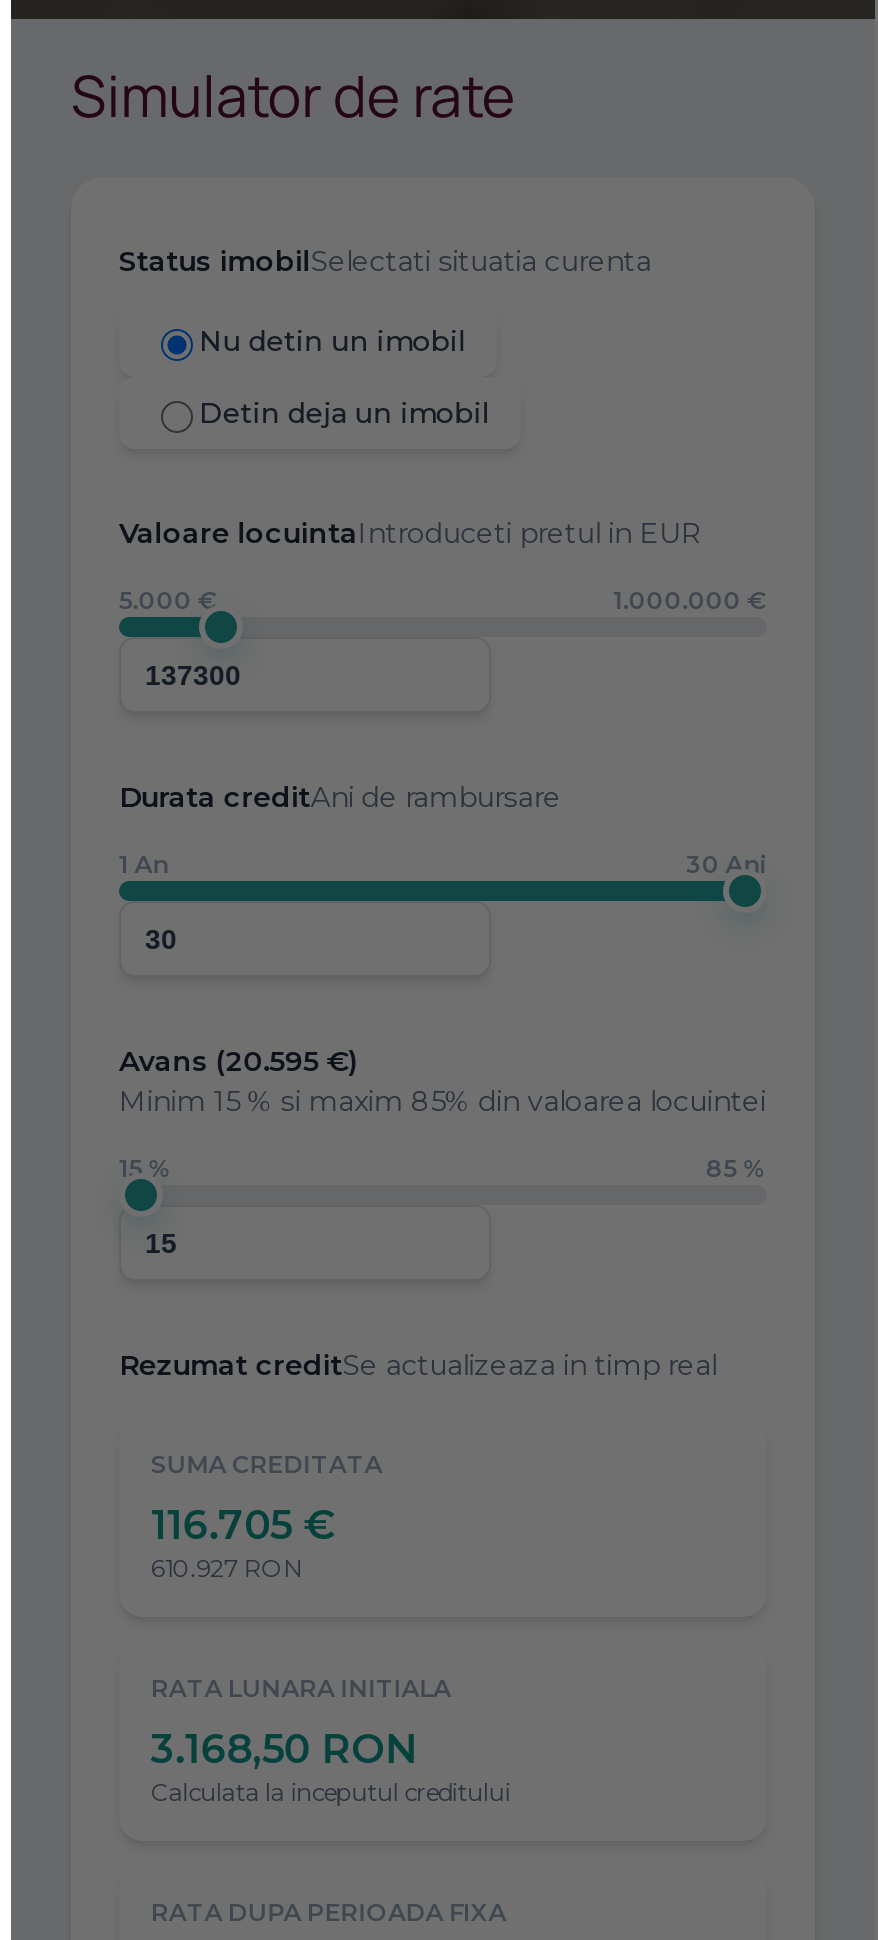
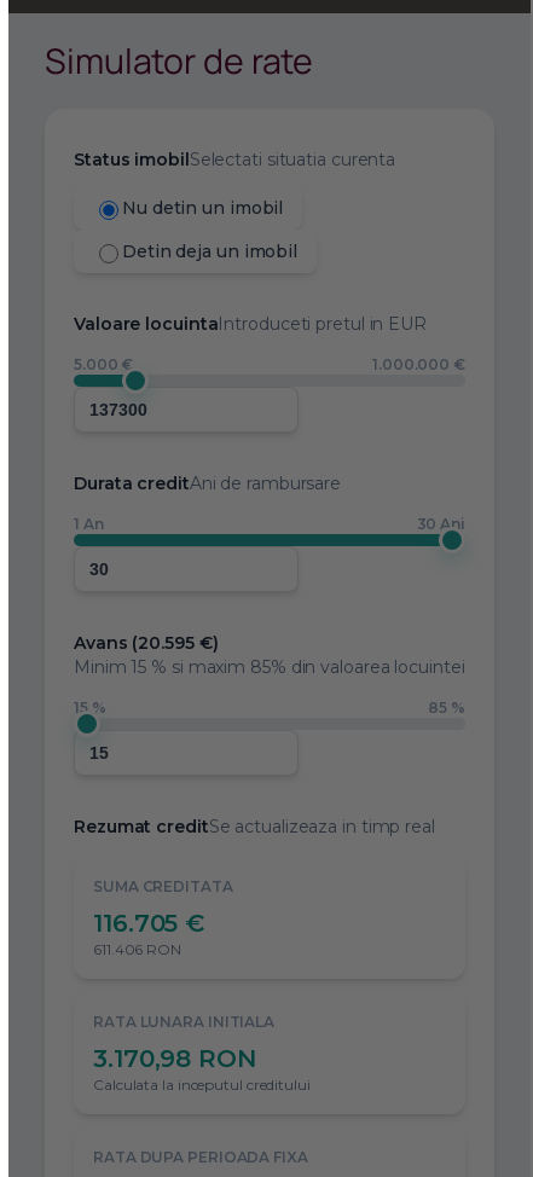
- 610.927 RON
+ 611.406 RON

- 3.168,50 RON
+ 3.170,98 RON
